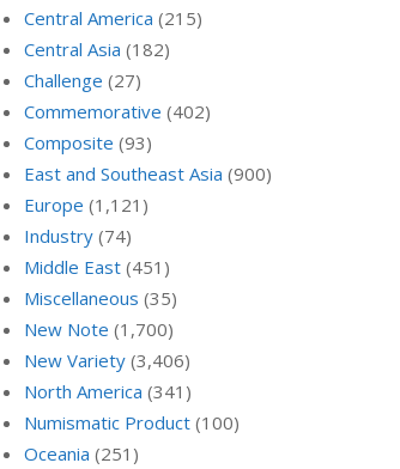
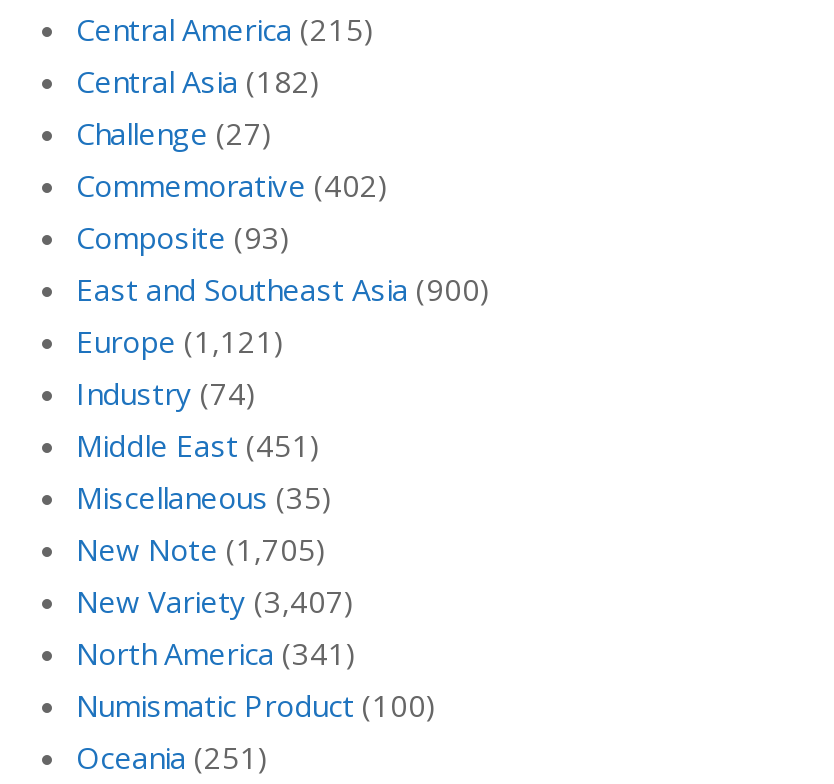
- New Note (1,700)
+ New Note (1,705)

- New Variety (3,406)
+ New Variety (3,407)
